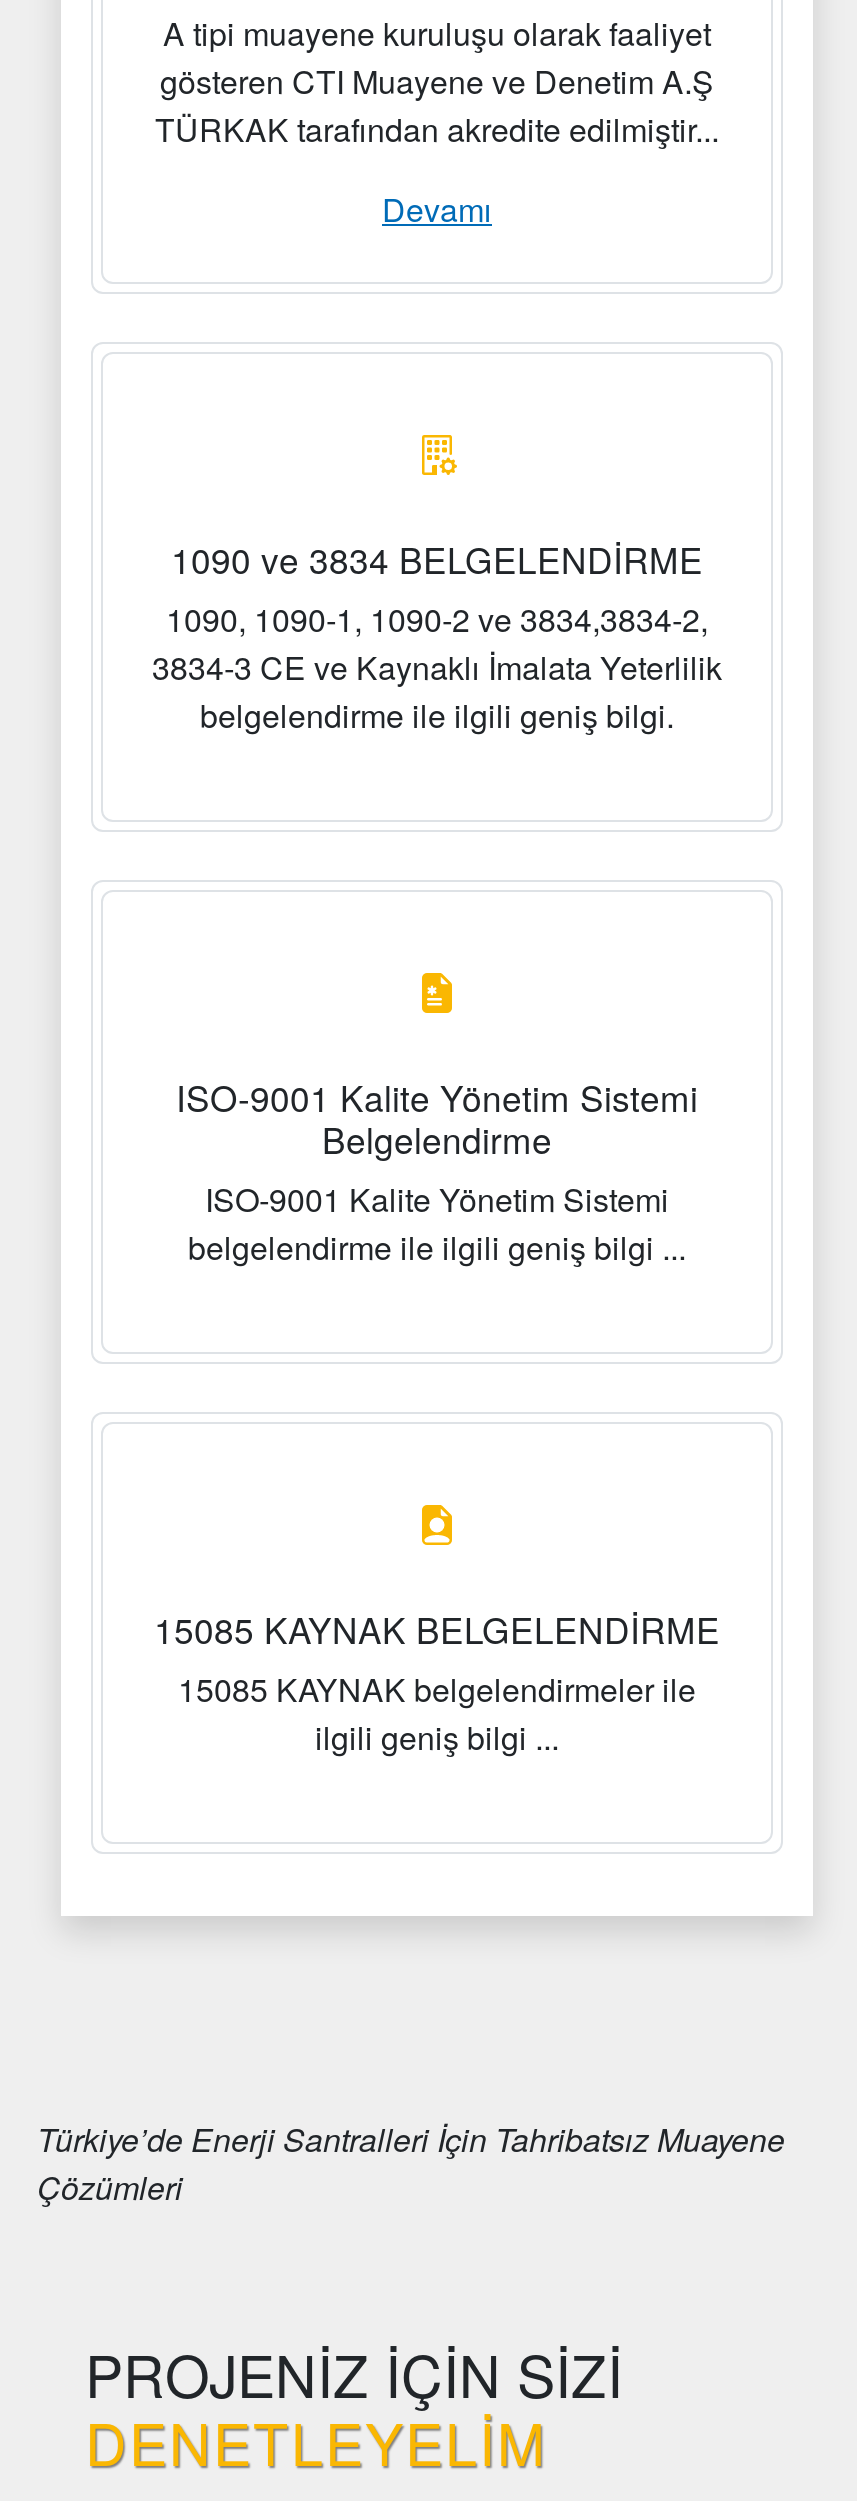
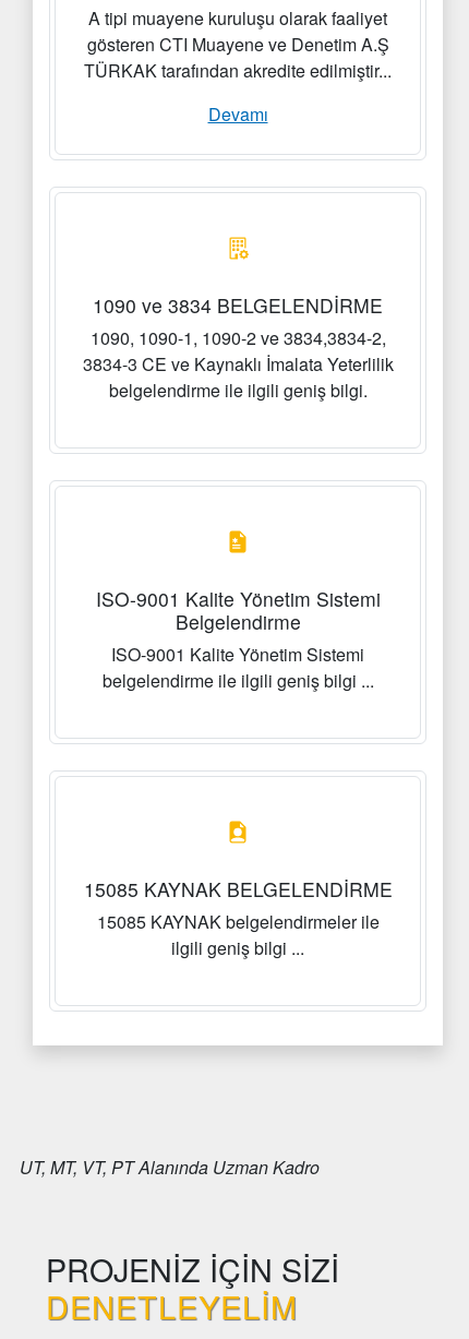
- Türkiye’de Enerji Santralleri İçin Tahribatsız Muayene
- Çözümleri
+ UT, MT, VT, PT Alanında Uzman Kadro
